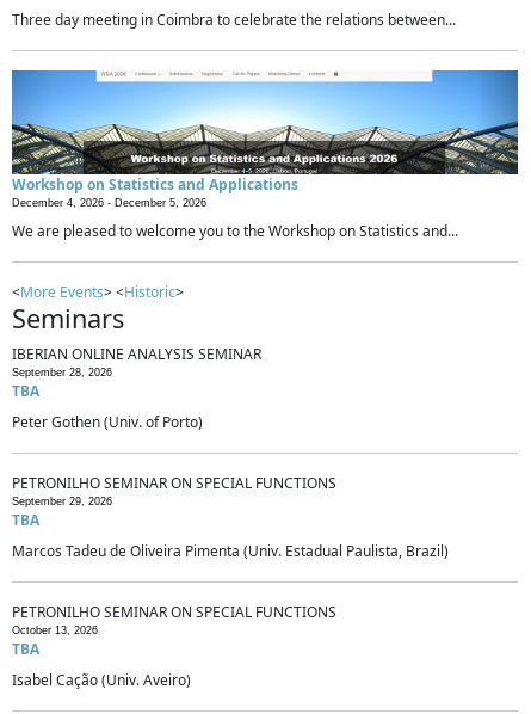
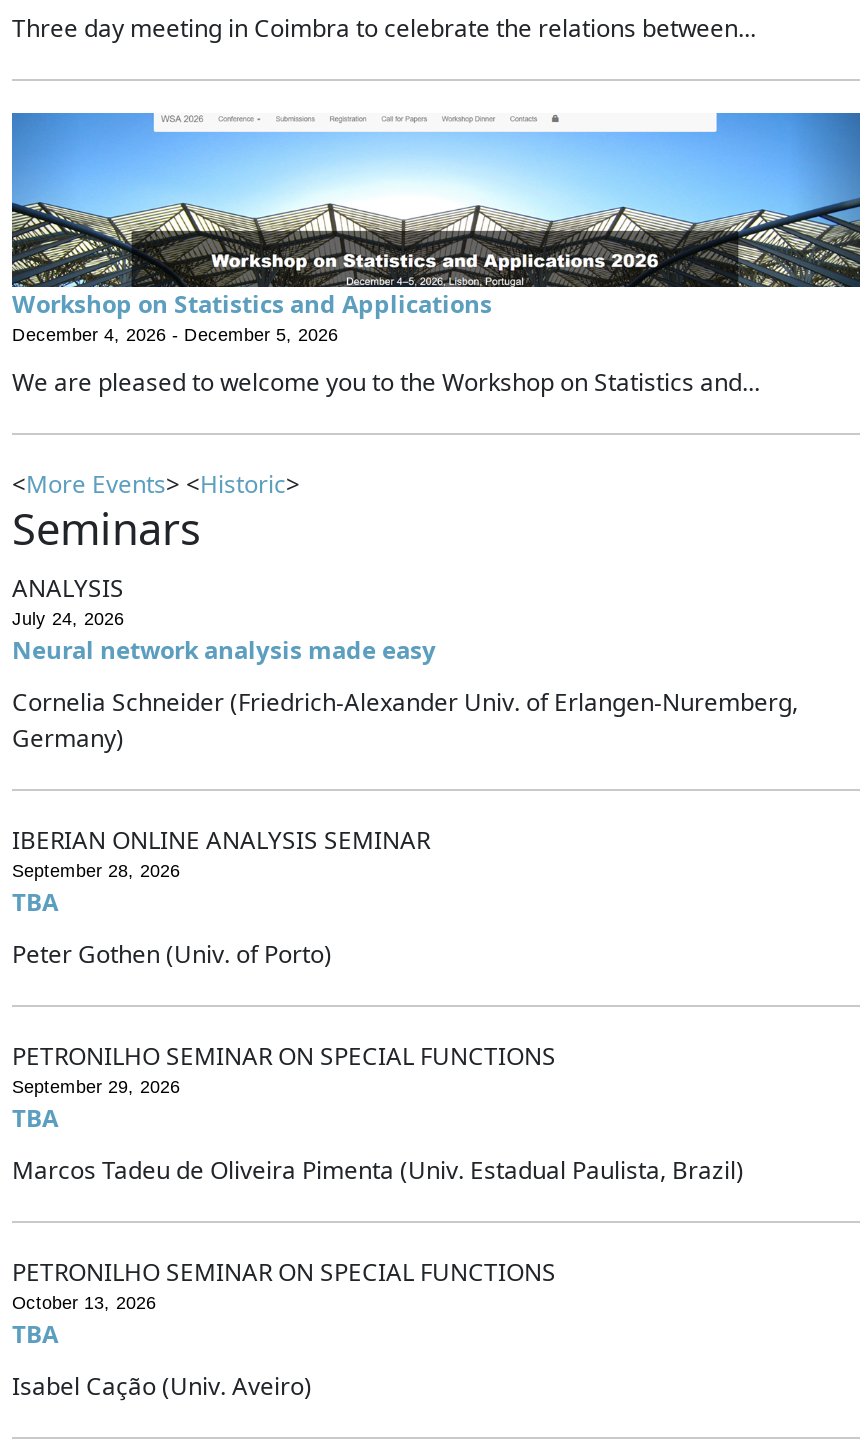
+ ANALYSIS
+ July 24, 2026
+ Neural network analysis made easy
+ Cornelia Schneider (Friedrich-Alexander Univ. of Erlangen-Nuremberg,
+ Germany)
